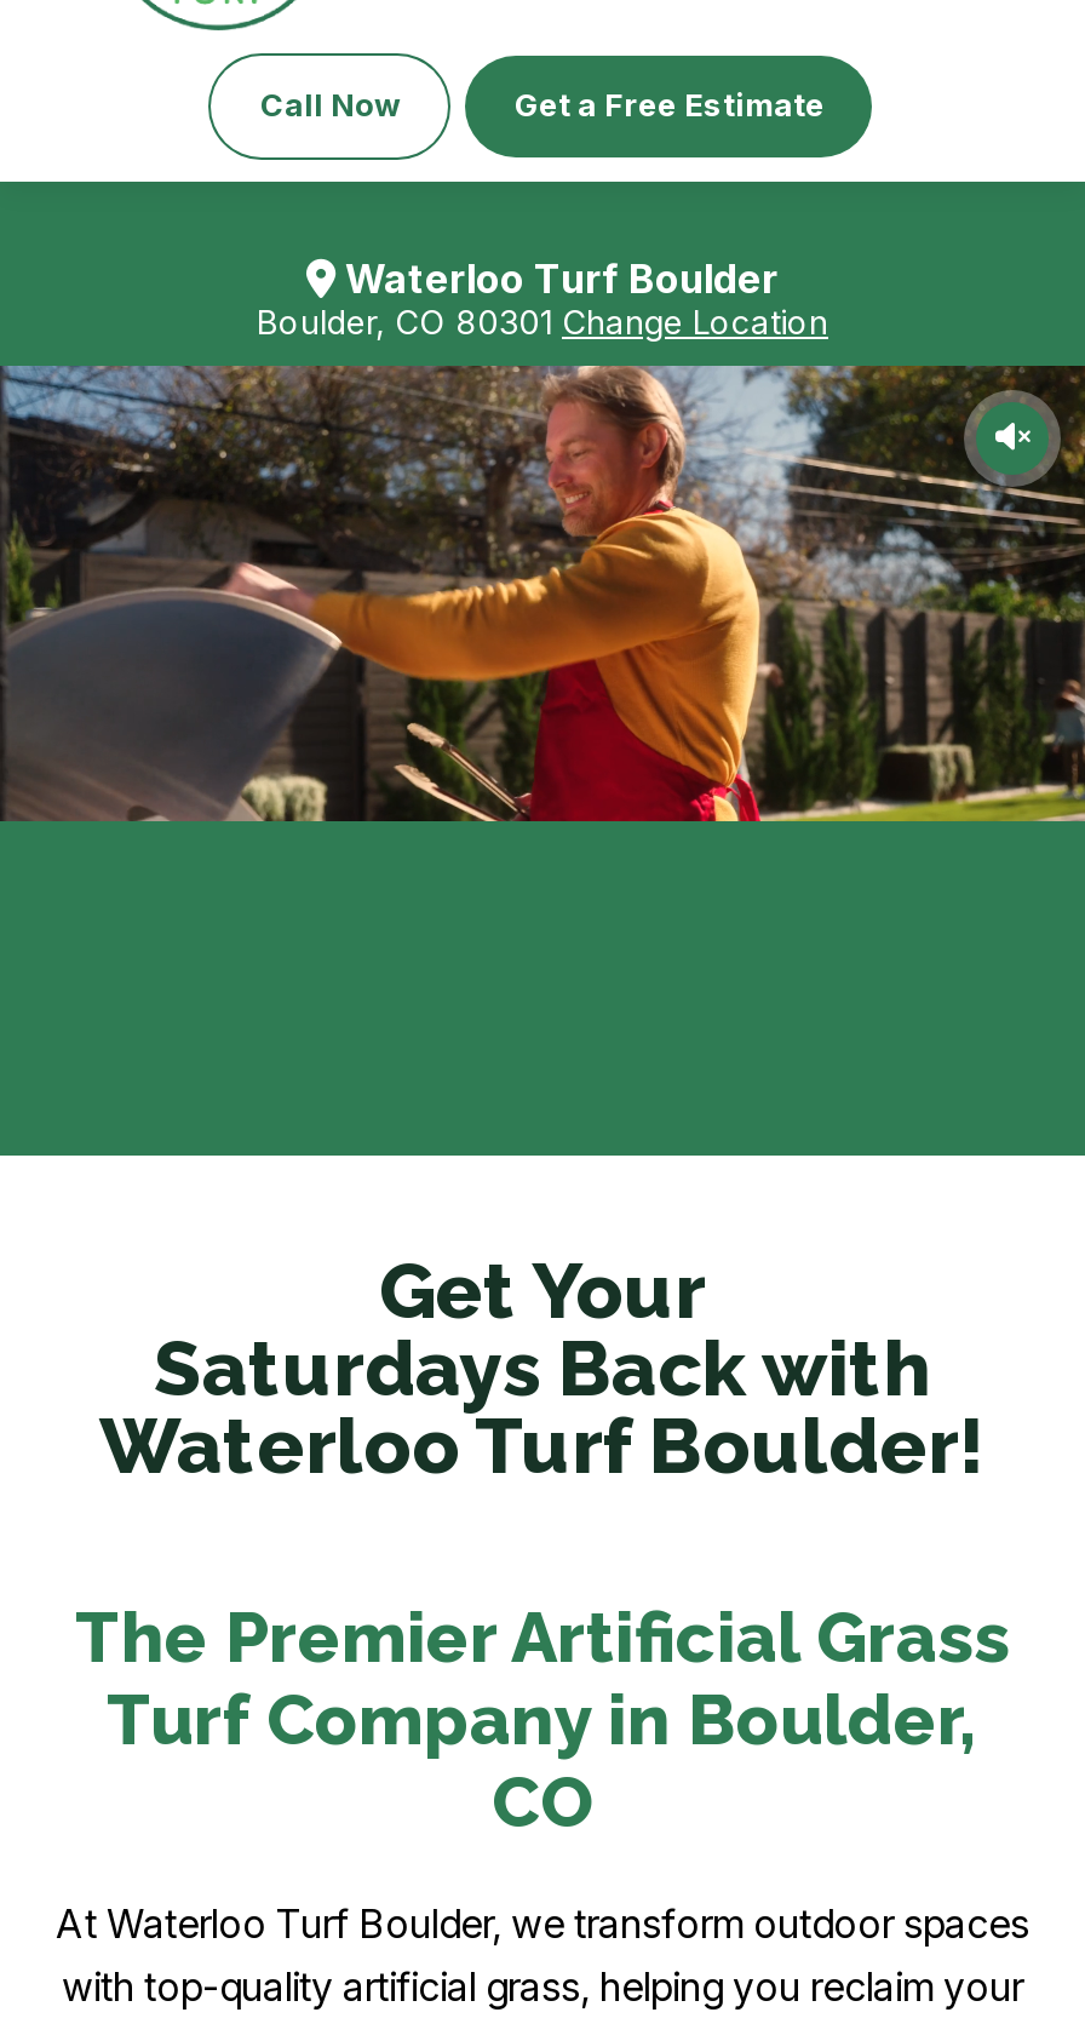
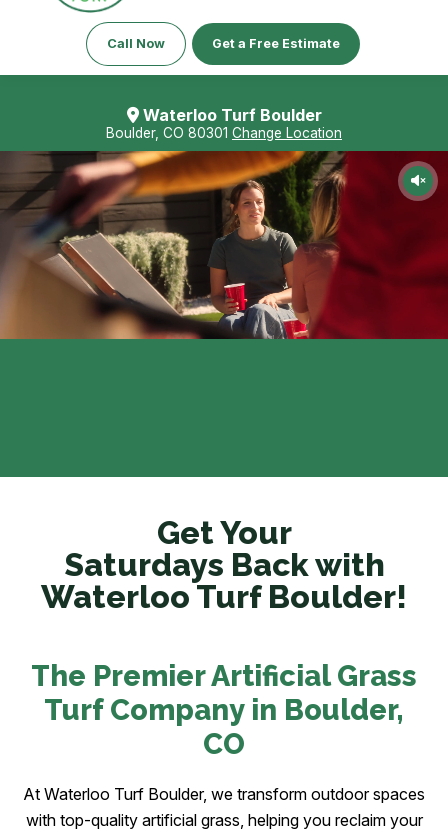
- [image]
+ [image]
